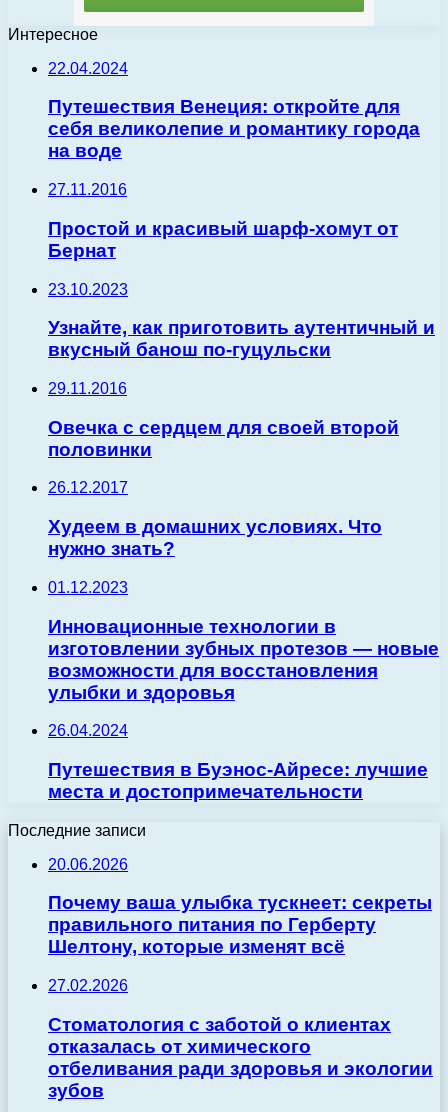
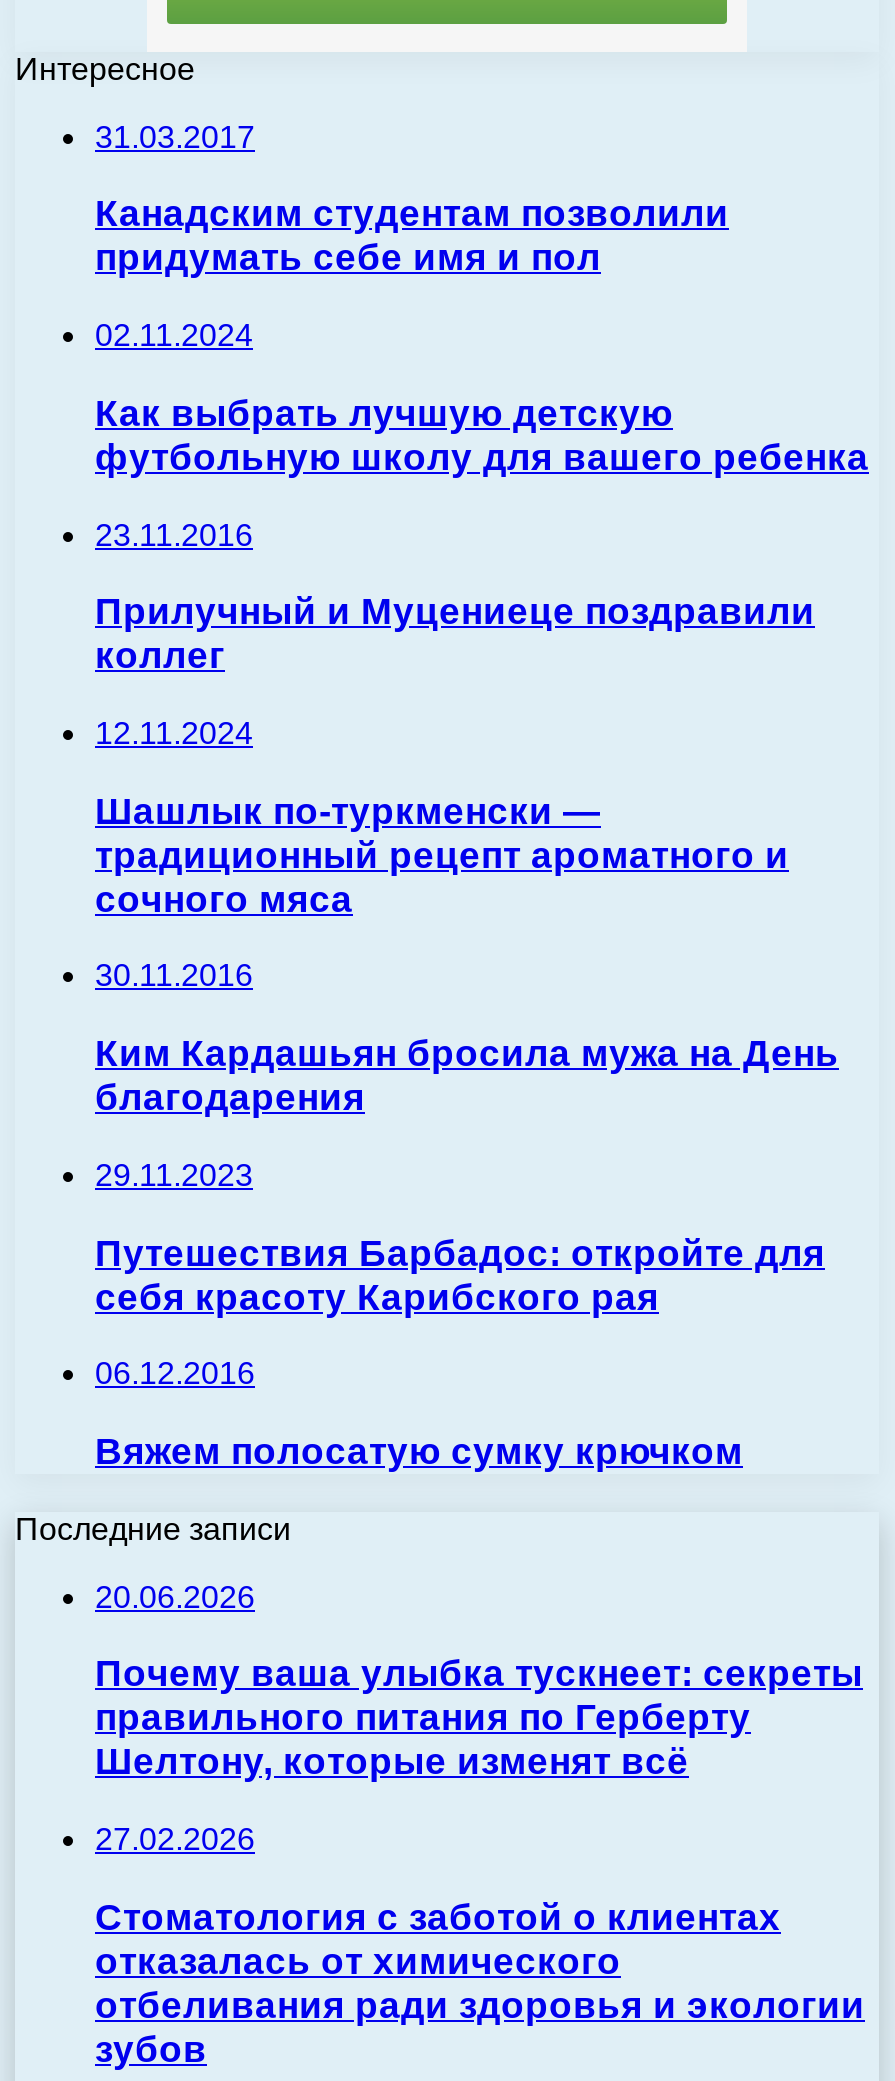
- 22.04.2024
+ 31.03.2017

- Путешествия Венеция: откройте для
- себя великолепие и романтику города
- на воде
+ Канадским студентам позволили
+ придумать себе имя и пол

- 27.11.2016
+ 02.11.2024

- Простой и красивый шарф-хомут от
- Бернат
+ Как выбрать лучшую детскую
+ футбольную школу для вашего ребенка

- 23.10.2023
+ 23.11.2016

- Узнайте, как приготовить аутентичный и
- вкусный банош по-гуцульски
+ Прилучный и Муцениеце поздравили
+ коллег

- 29.11.2016
+ 12.11.2024

- Овечка с сердцем для своей второй
- половинки
+ Шашлык по-туркменски —
+ традиционный рецепт ароматного и
+ сочного мяса

- 26.12.2017
+ 30.11.2016

- Худеем в домашних условиях. Что
- нужно знать?
+ Ким Кардашьян бросила мужа на День
+ благодарения

- 01.12.2023
+ 29.11.2023

- Инновационные технологии в
- изготовлении зубных протезов — новые
- возможности для восстановления
- улыбки и здоровья
+ Путешествия Барбадос: откройте для
+ себя красоту Карибского рая

- 26.04.2024
+ 06.12.2016

- Путешествия в Буэнос-Айресе: лучшие
- места и достопримечательности
+ Вяжем полосатую сумку крючком
